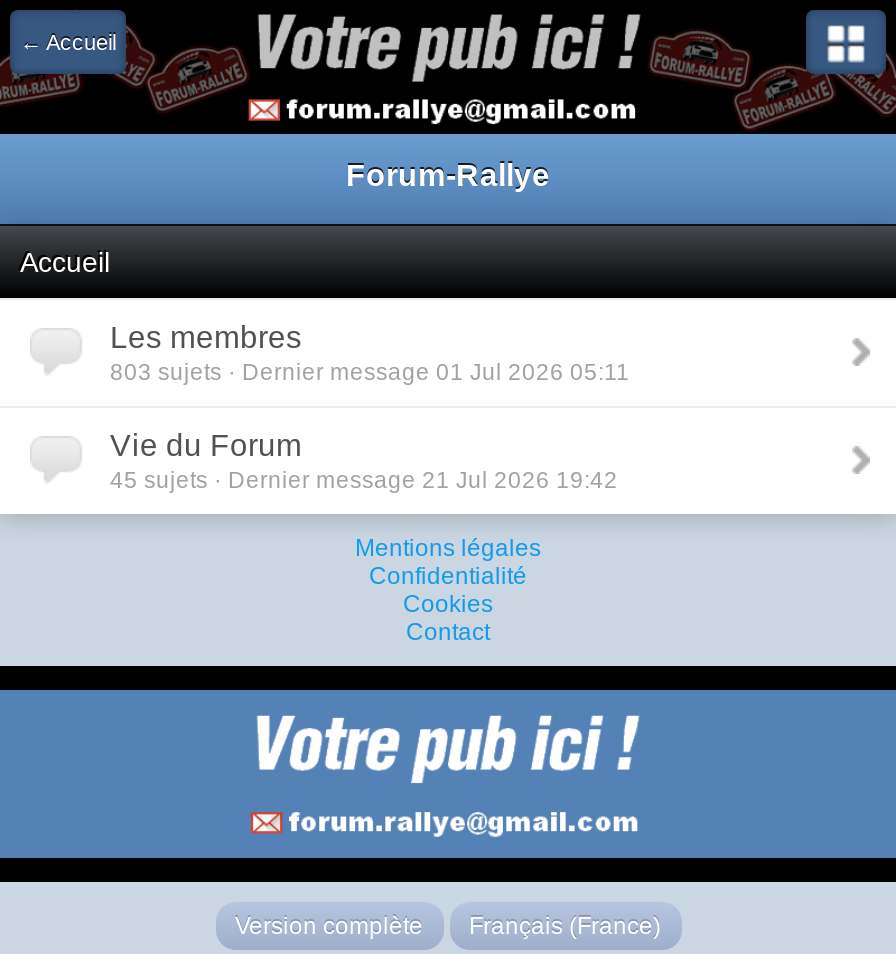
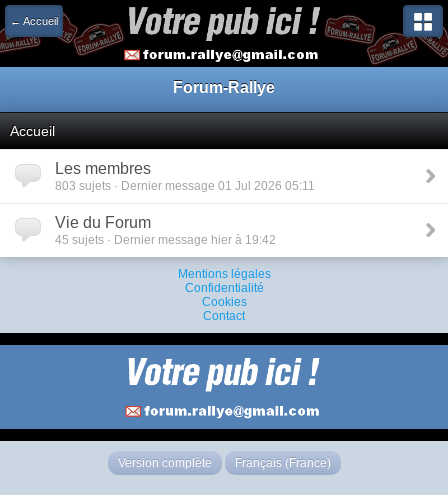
- 45 sujets · Dernier message 21 Jul 2026 19:42
+ 45 sujets · Dernier message hier à 19:42
